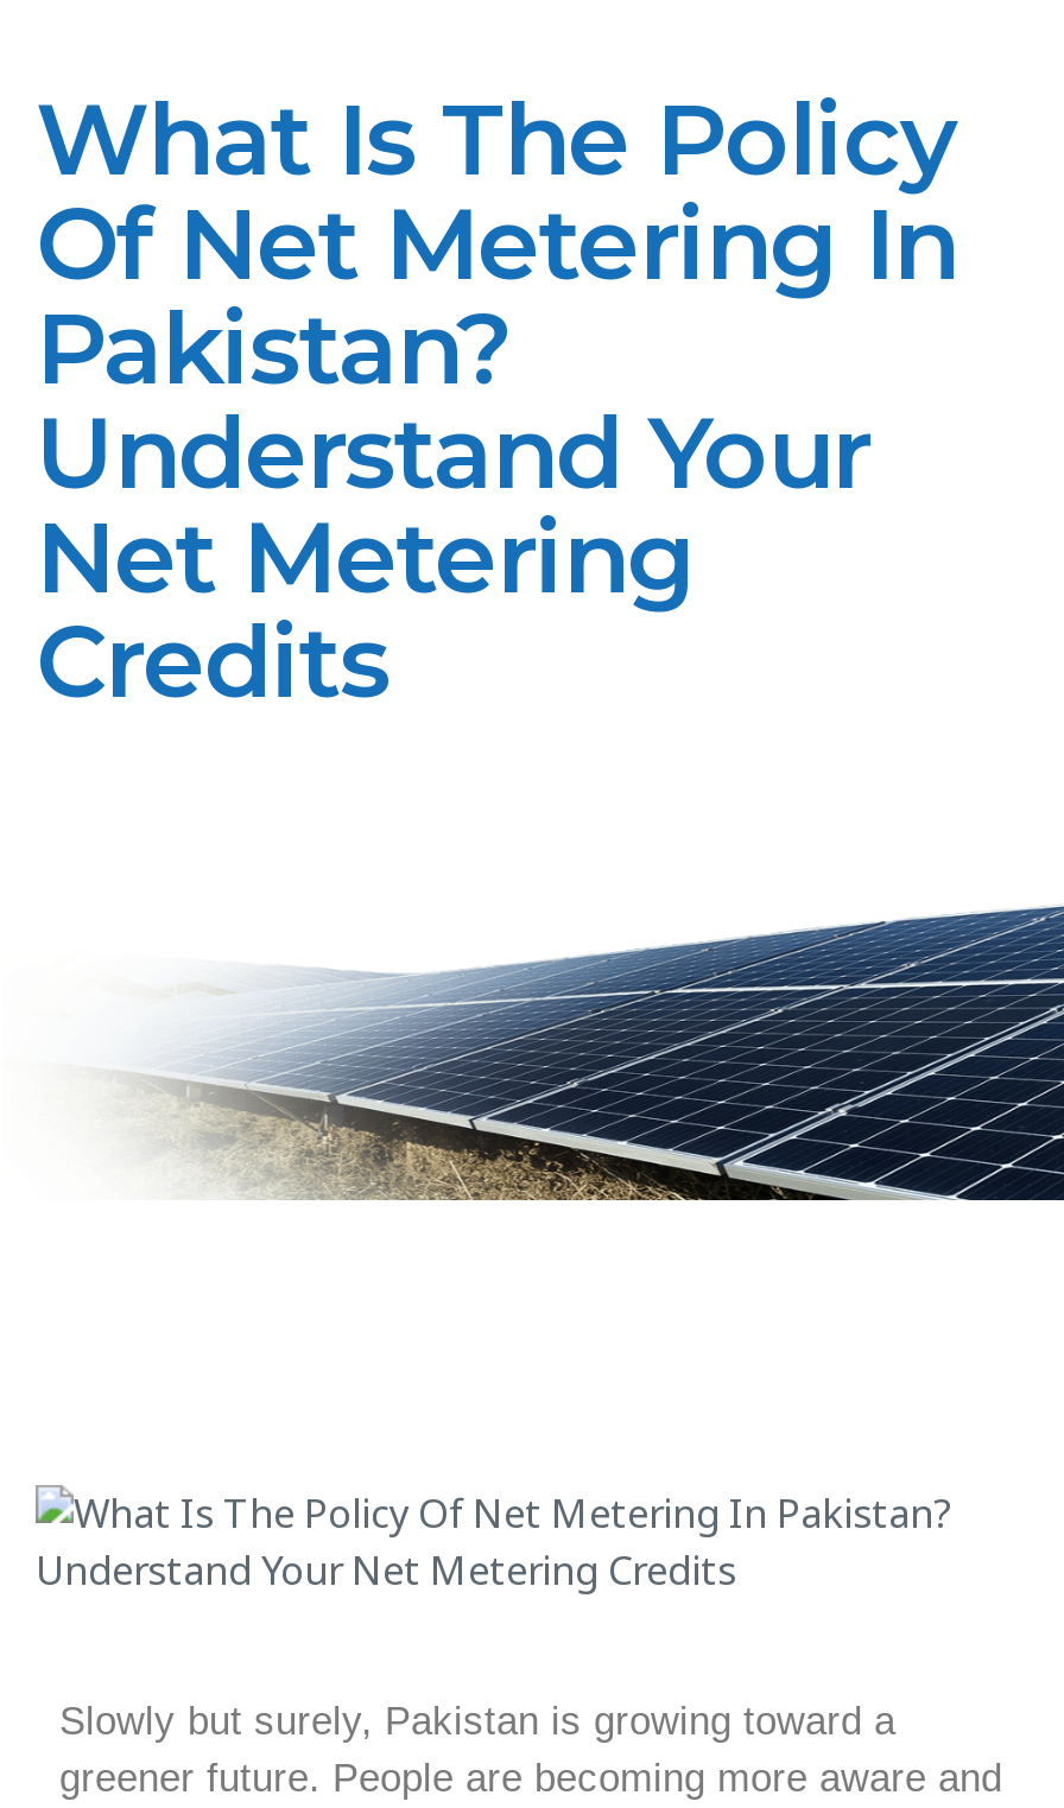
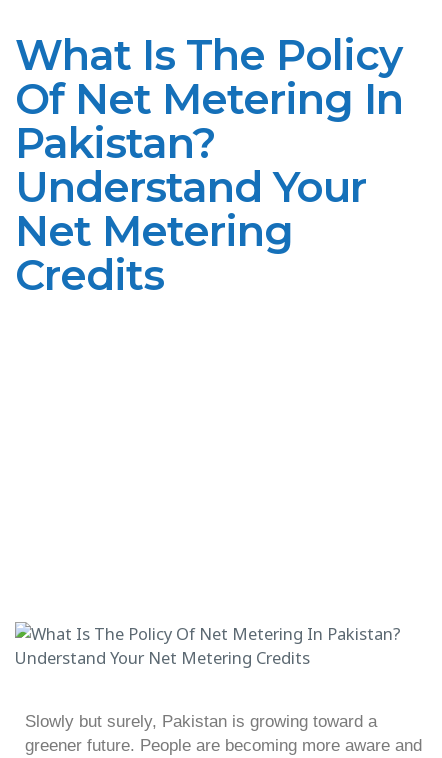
- [image]
